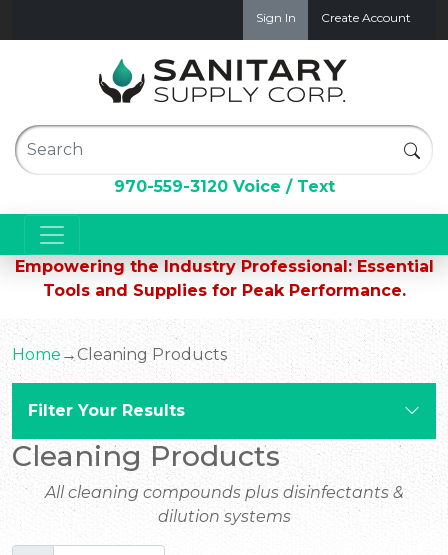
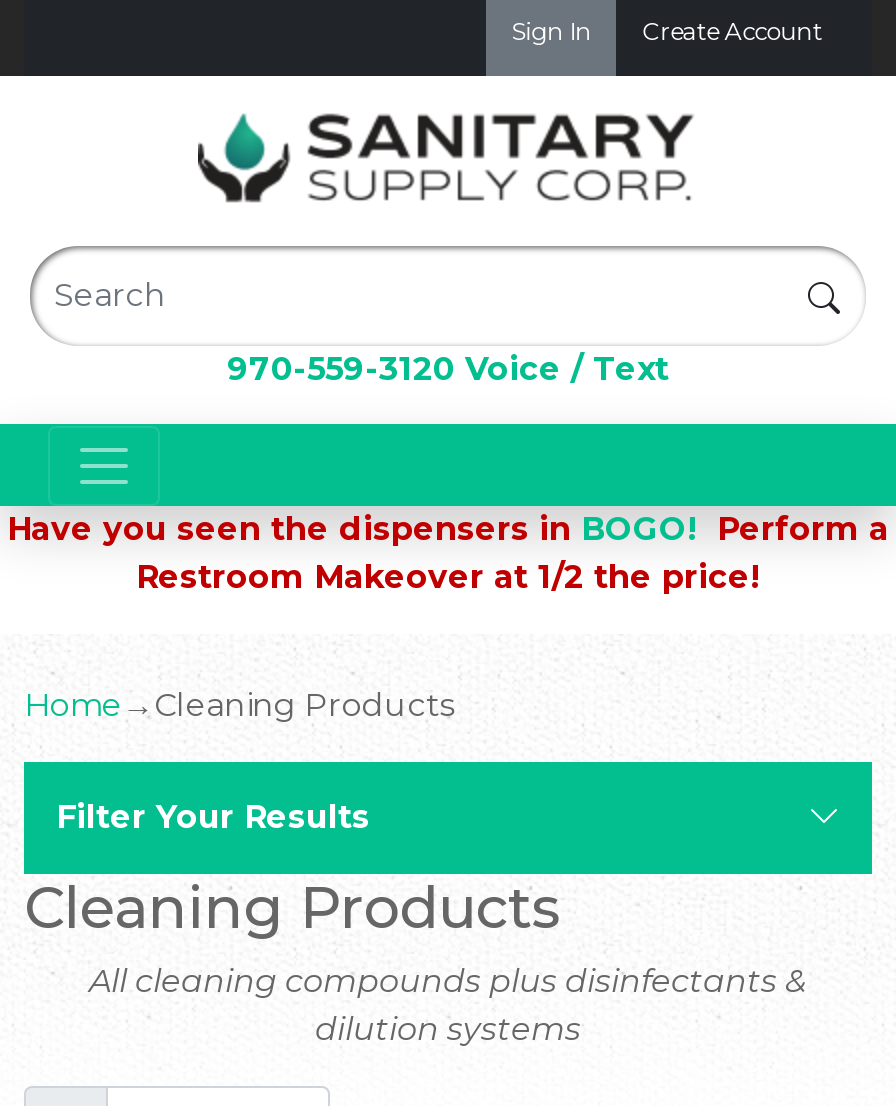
- Empowering the Industry Professional: Essential
- Tools and Supplies for Peak Performance.
+ Have you seen the dispensers in BOGO! Perform a
+ Restroom Makeover at 1/2 the price!
